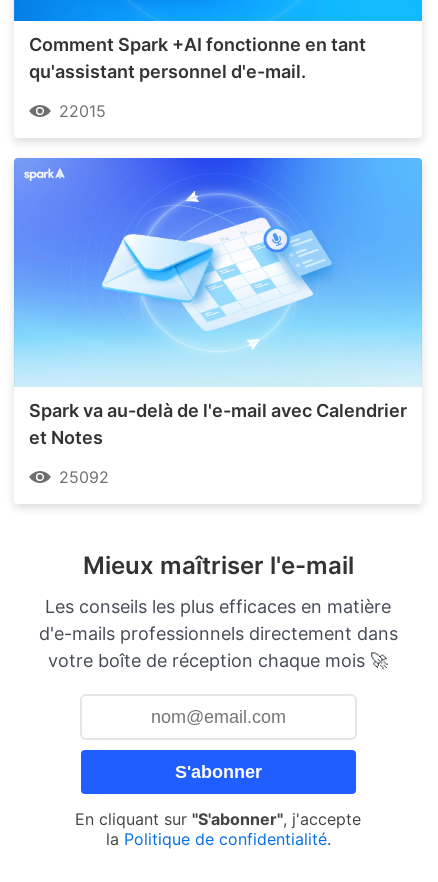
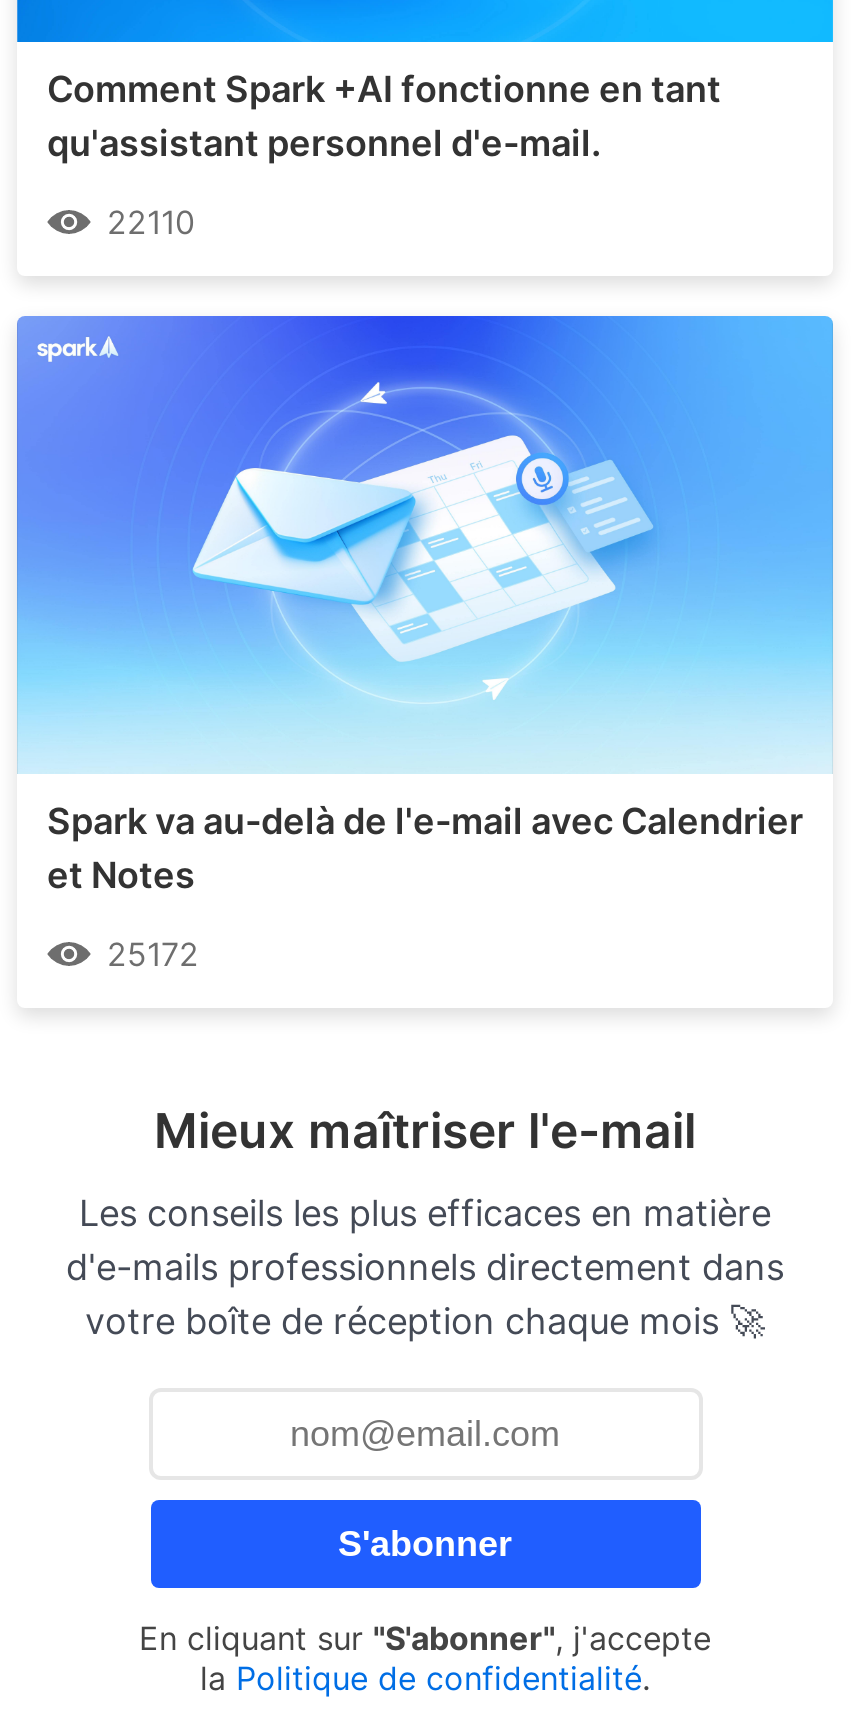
- 22015
+ 22110

- 25092
+ 25172
